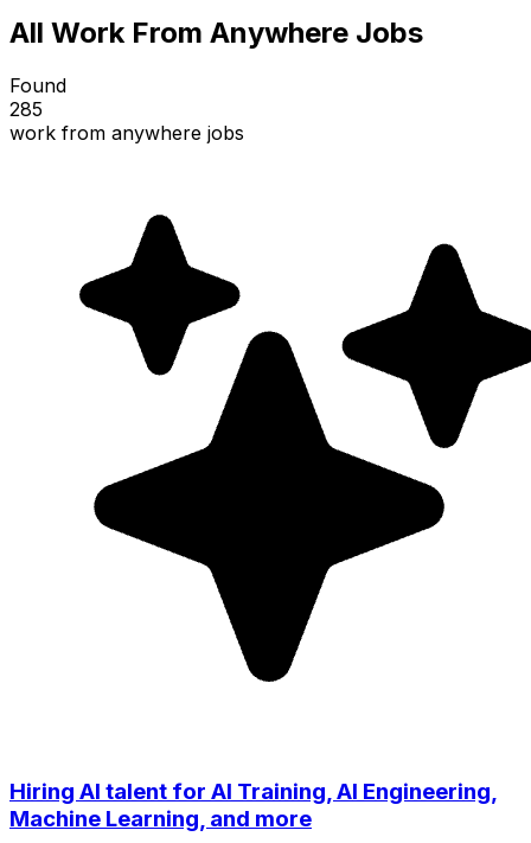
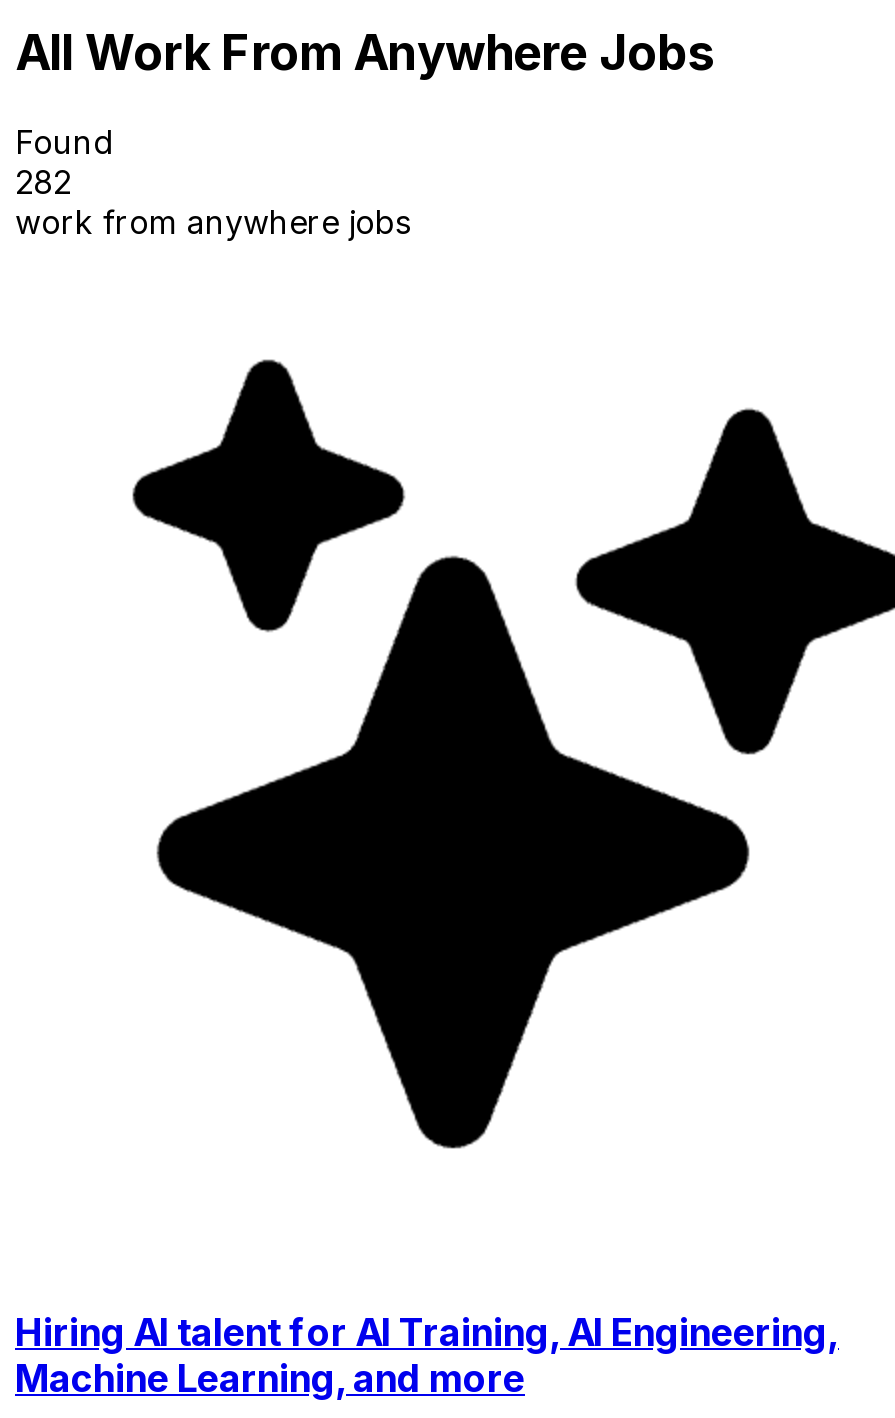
- 285
+ 282
